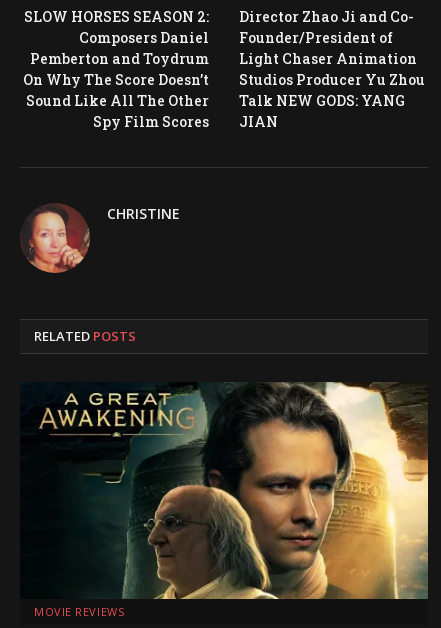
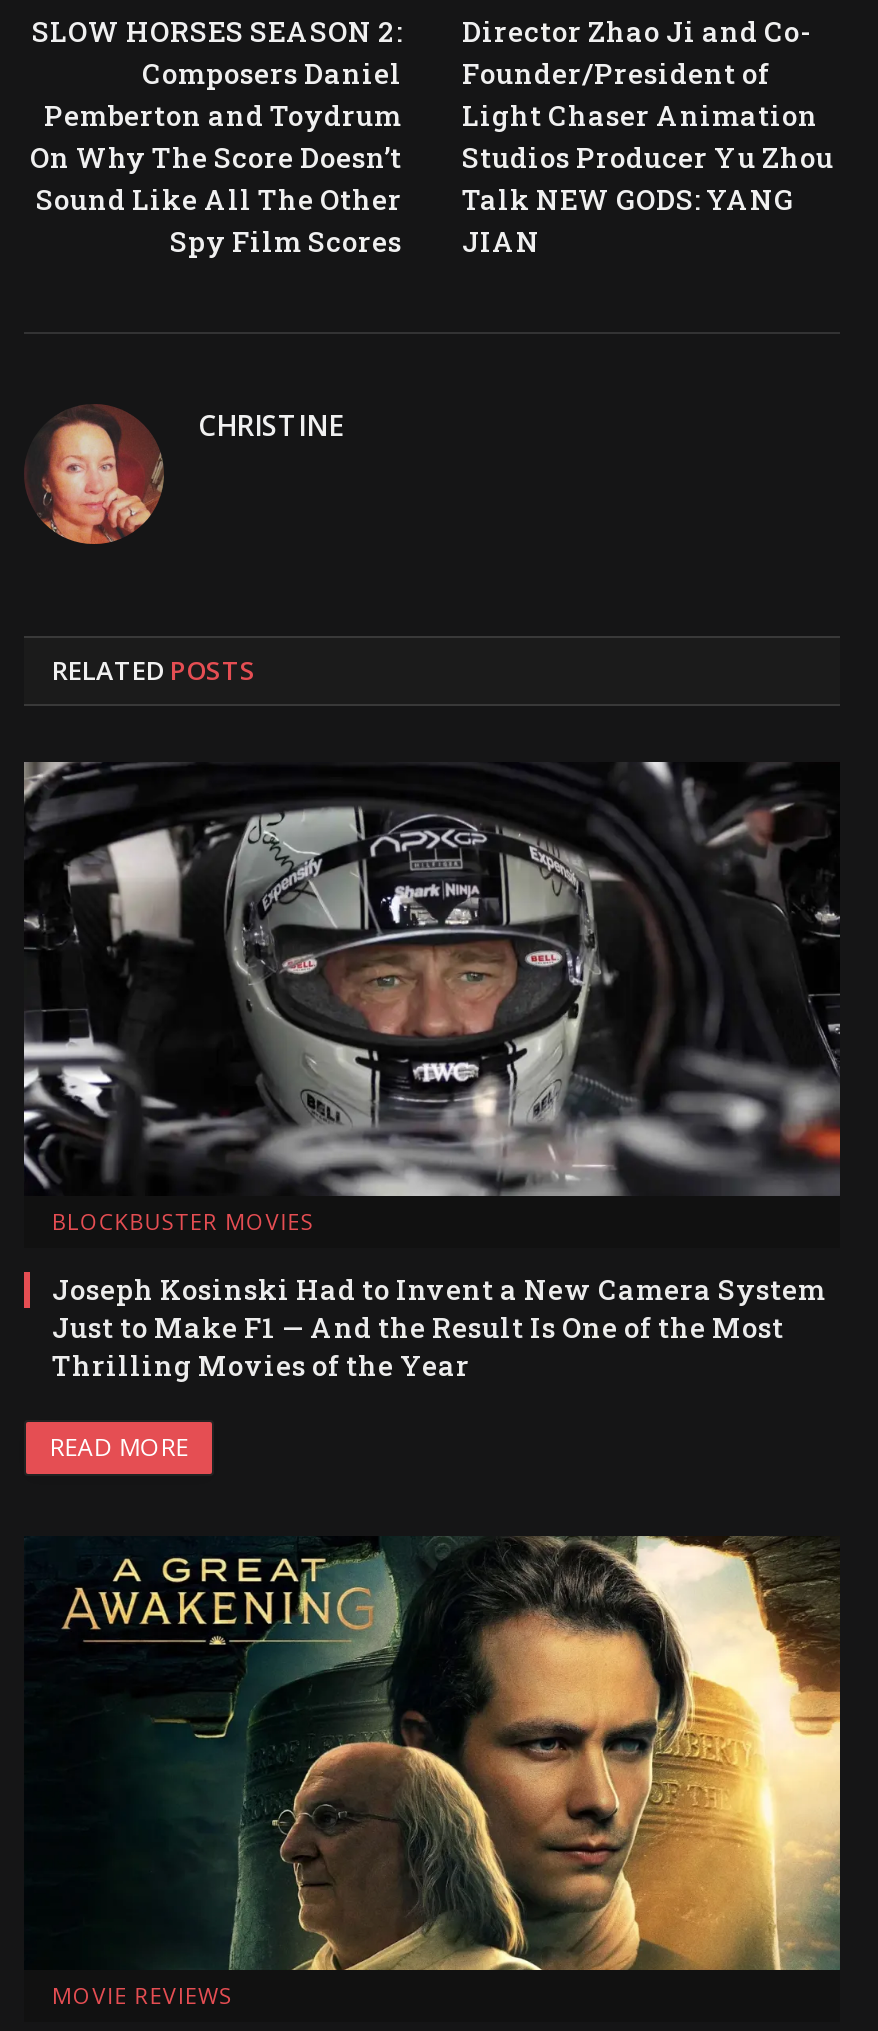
+ [image]
+ BLOCKBUSTER MOVIES
+ Joseph Kosinski Had to Invent a New Camera System
+ Just to Make F1 — And the Result Is One of the Most
+ Thrilling Movies of the Year
+ READ MORE
